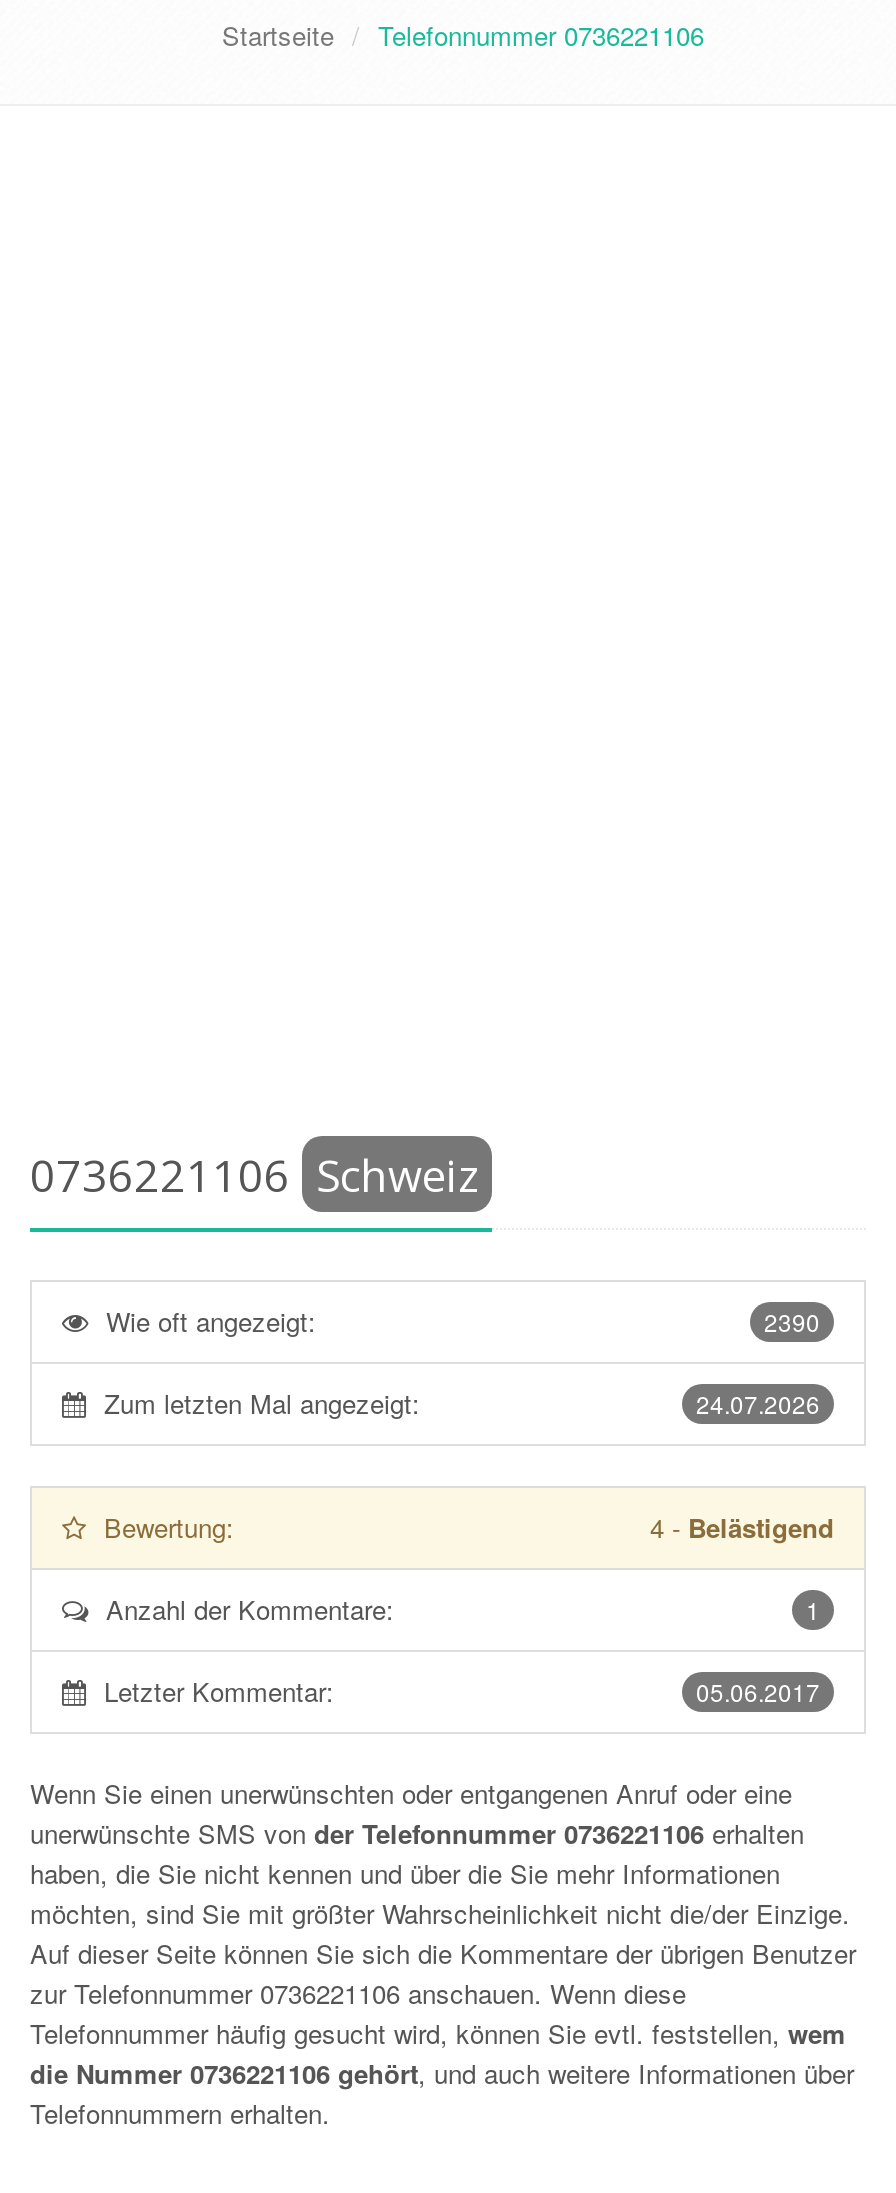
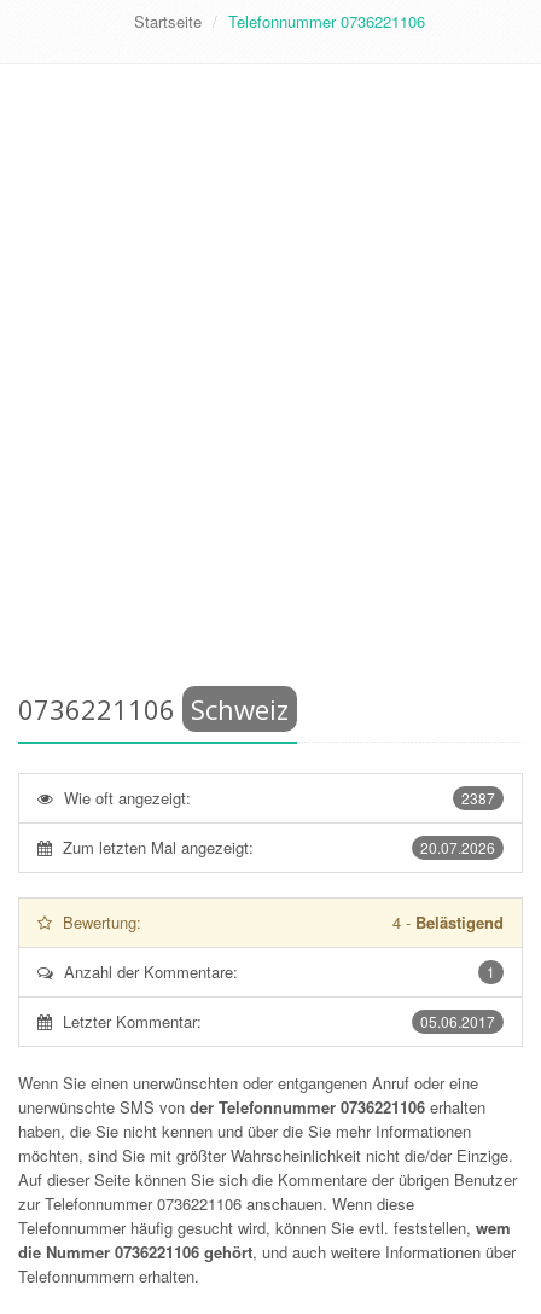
- 2390
+ 2387

- 24.07.2026
+ 20.07.2026
